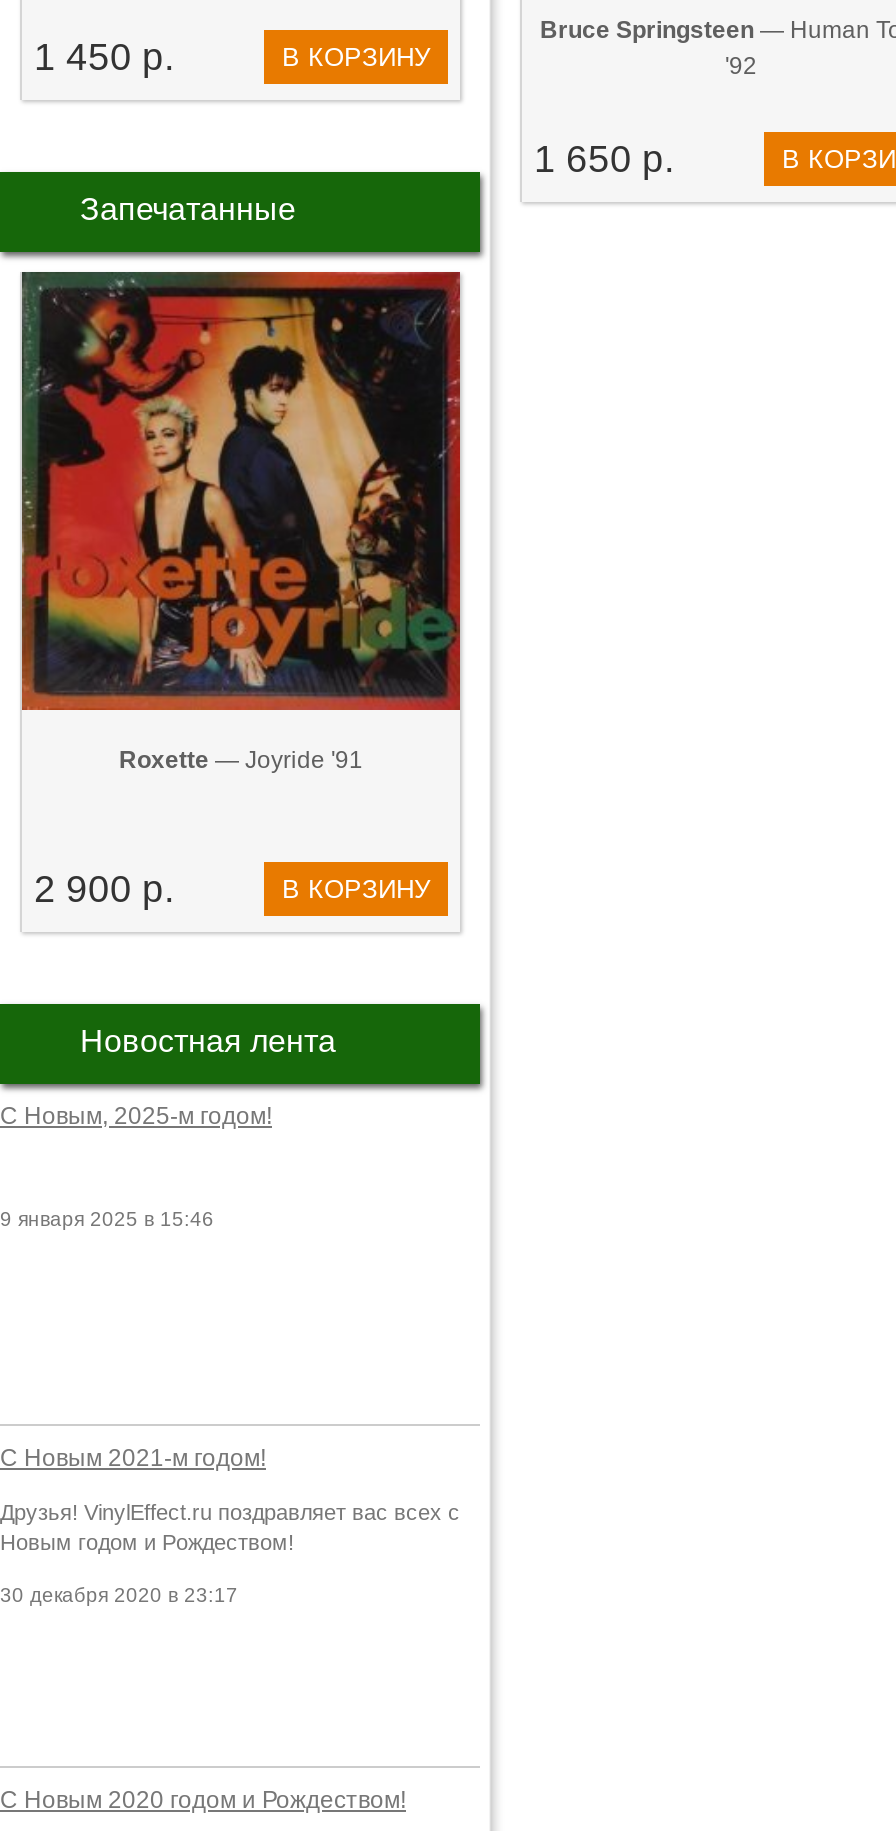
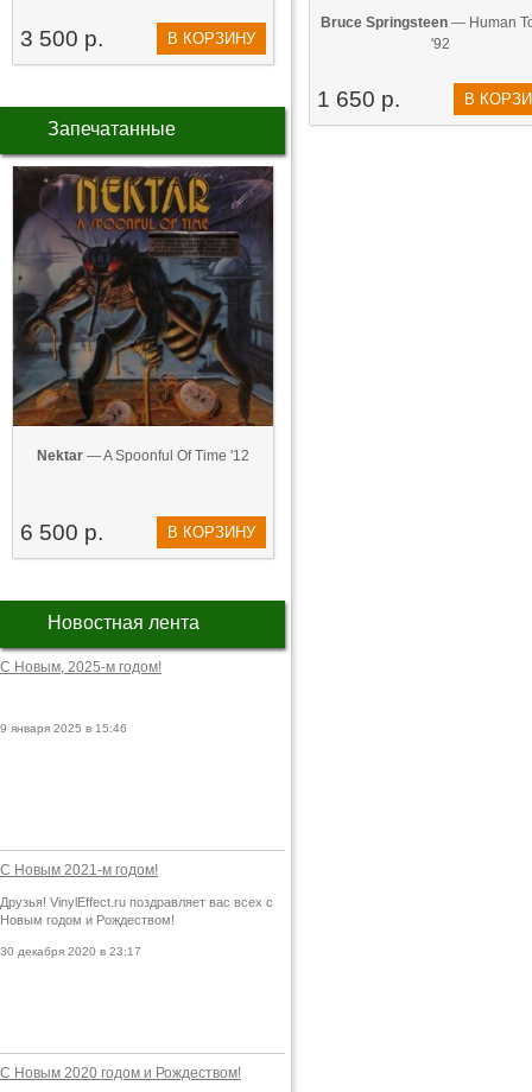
- 1 450 р.
+ 3 500 р.

- [image]
- Roxette — Joyride '91
+ [image]
+ Nektar — A Spoonful Of Time '12

- 2 900 р.
+ 6 500 р.
